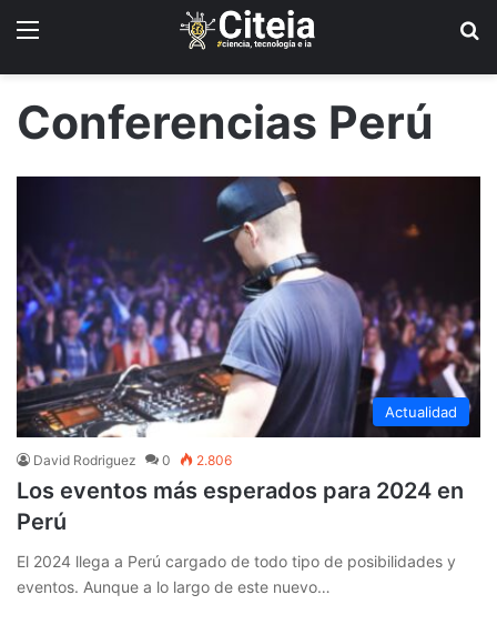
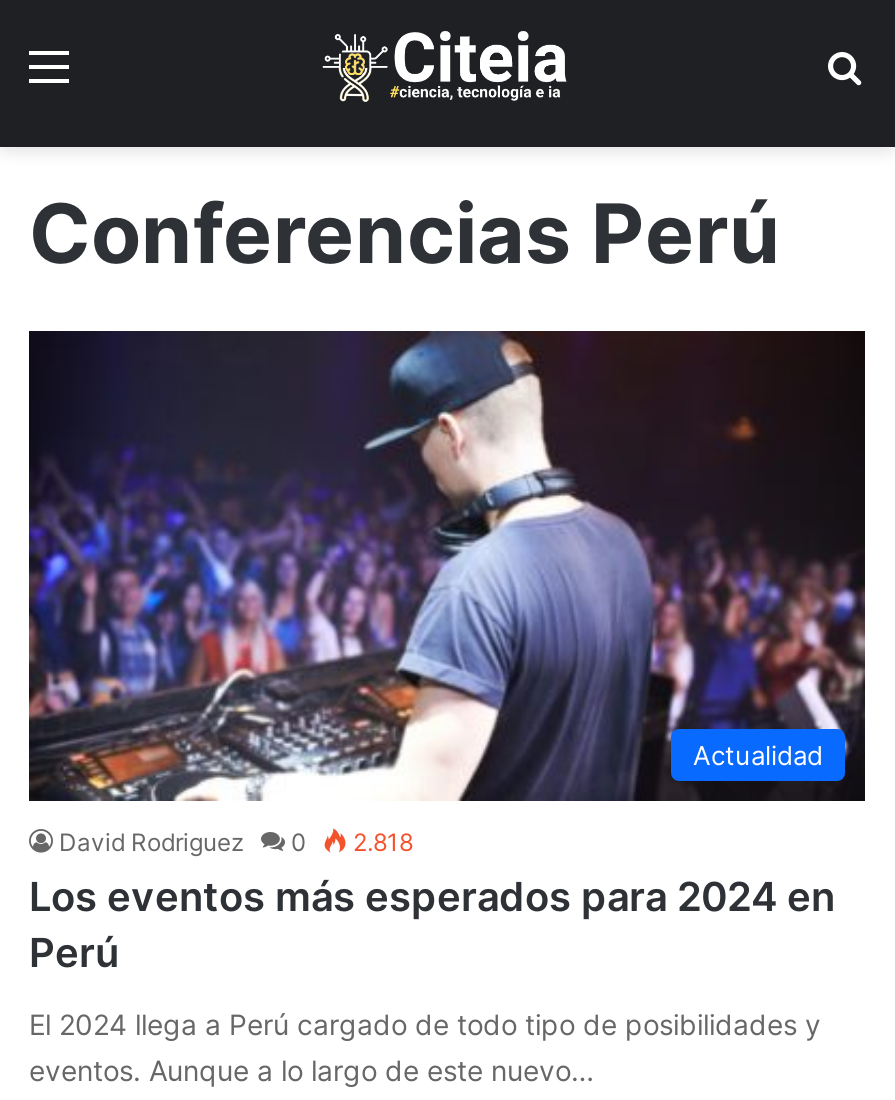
- David Rodriguez 0 2.806
+ David Rodriguez 0 2.818
